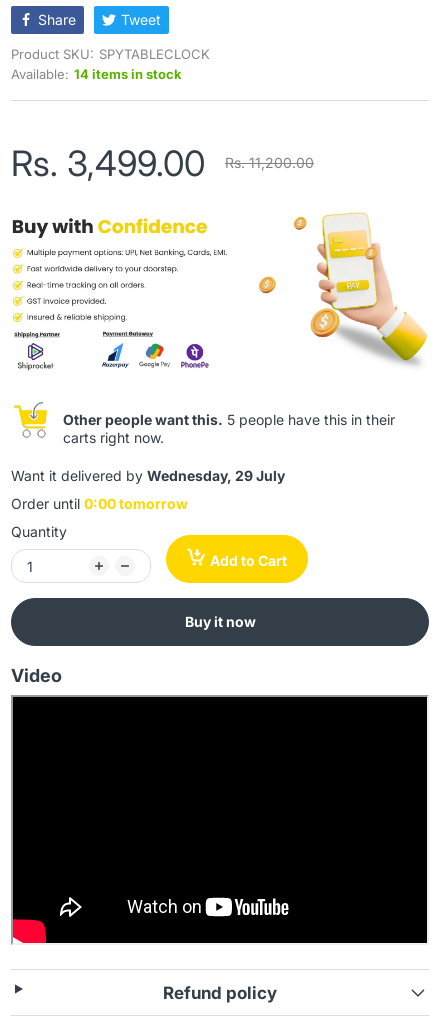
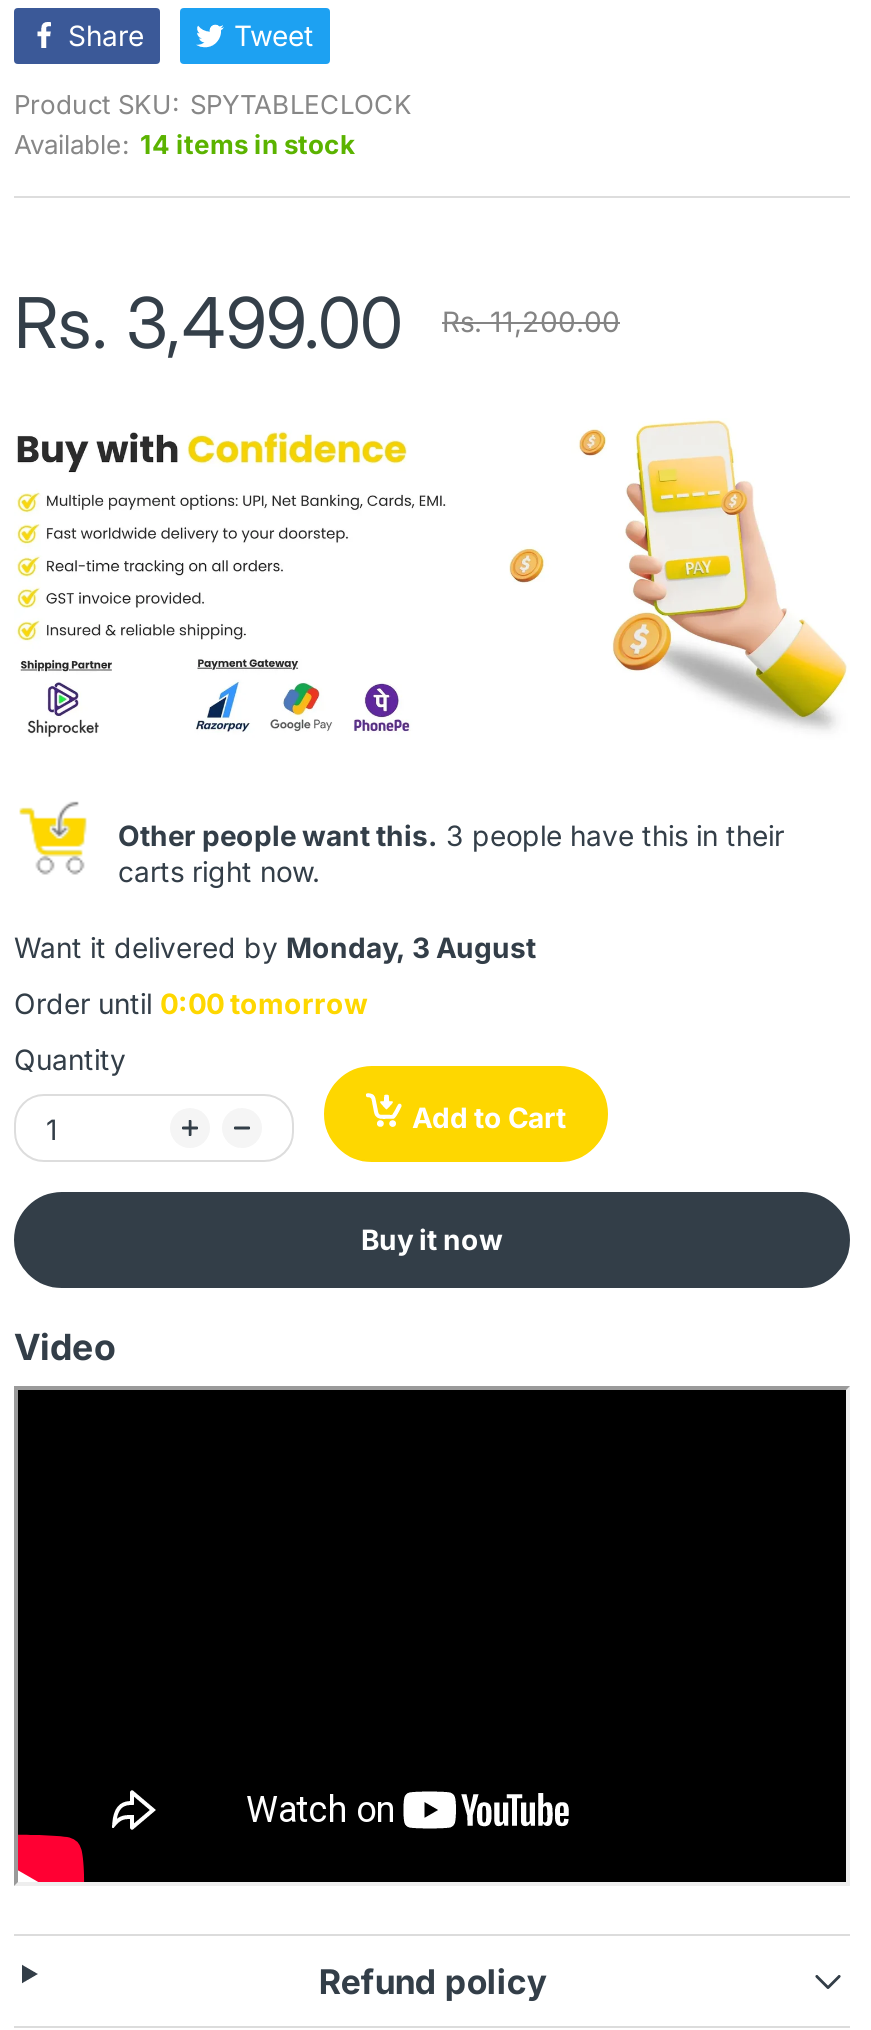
- Other people want this. 5 people have this in their
+ Other people want this. 3 people have this in their

- Want it delivered by Wednesday, 29 July
+ Want it delivered by Monday, 3 August
